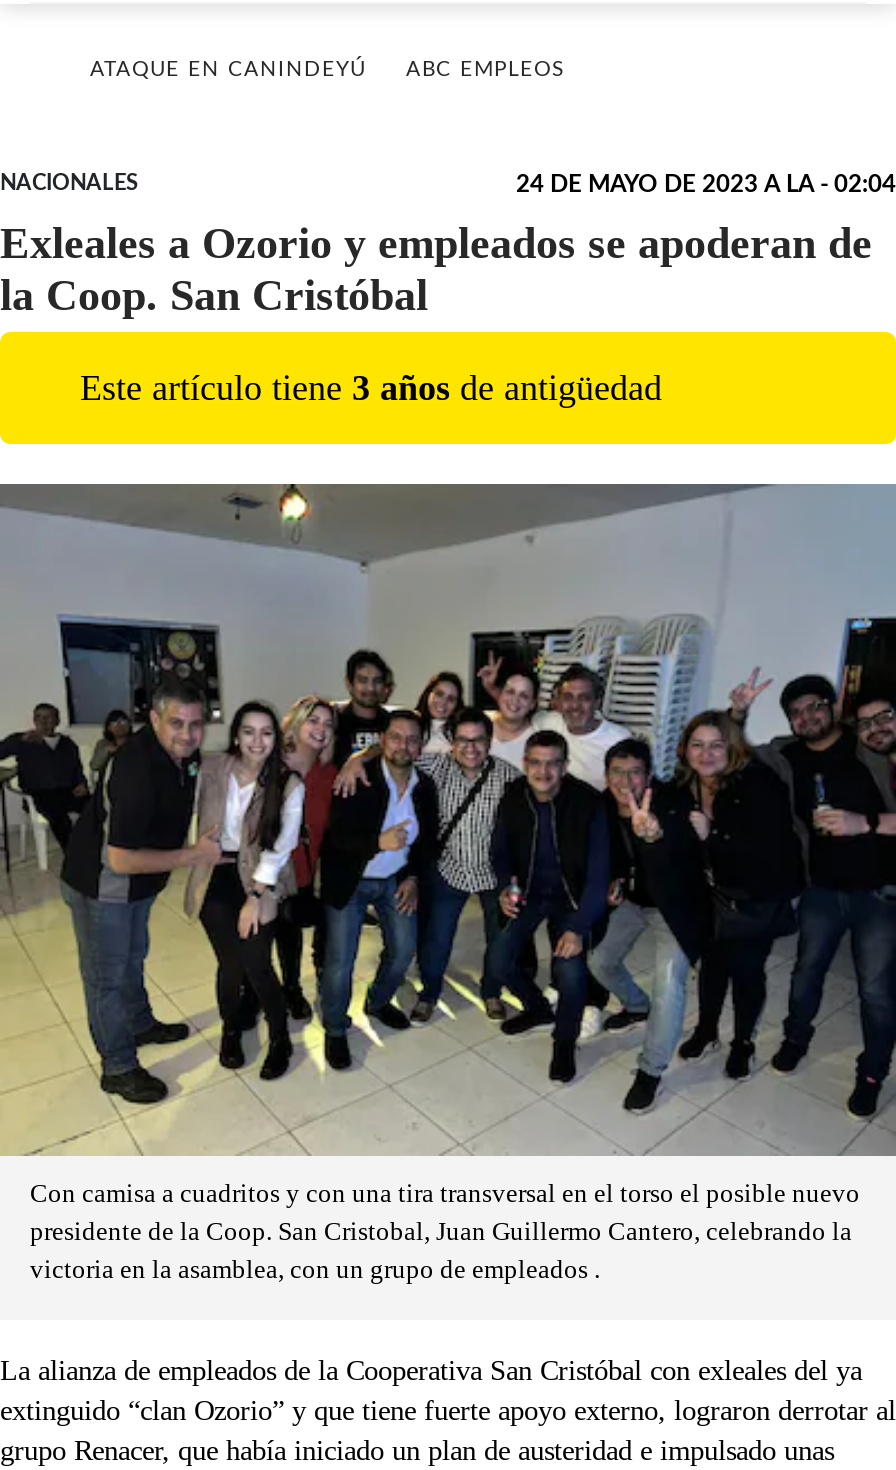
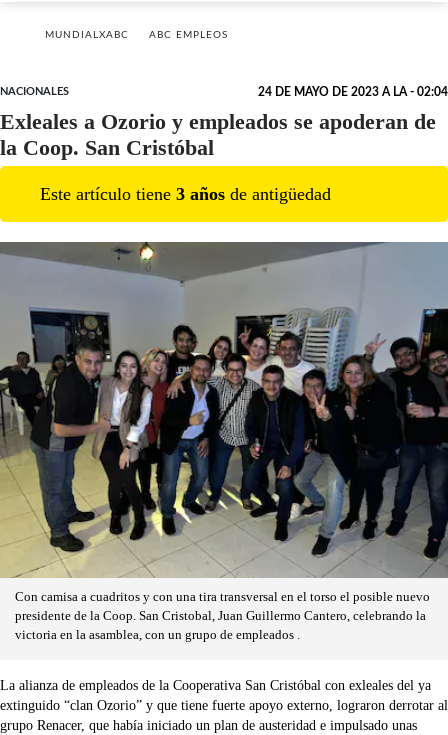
- ATAQUE EN CANINDEYÚ
+ MUNDIALXABC
